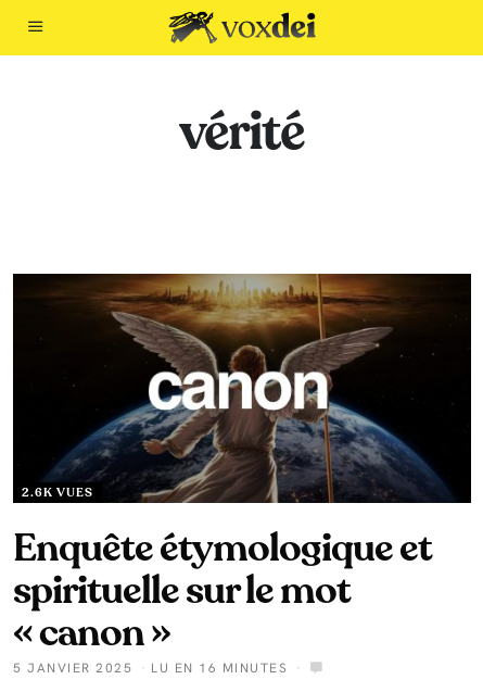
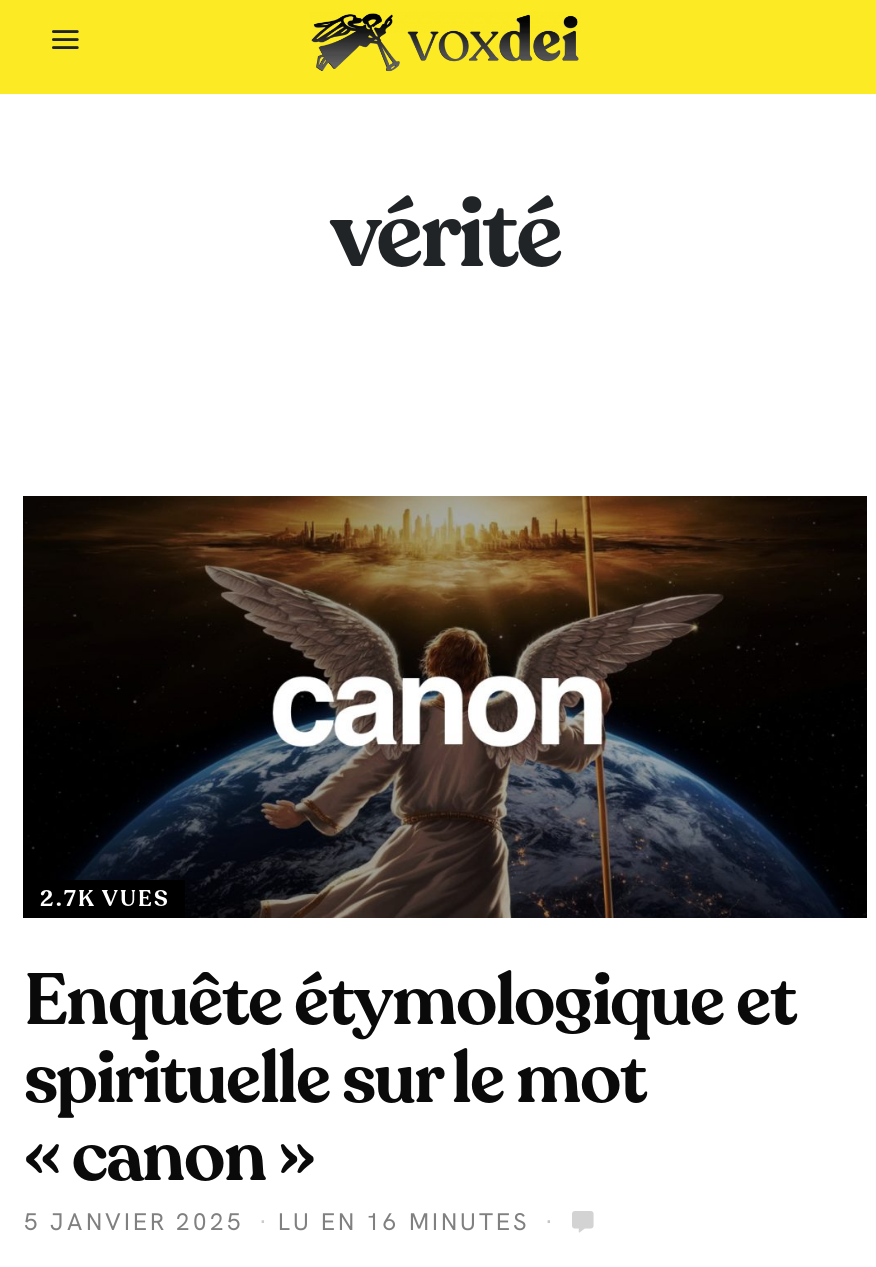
- 2.6K VUES
+ 2.7K VUES
